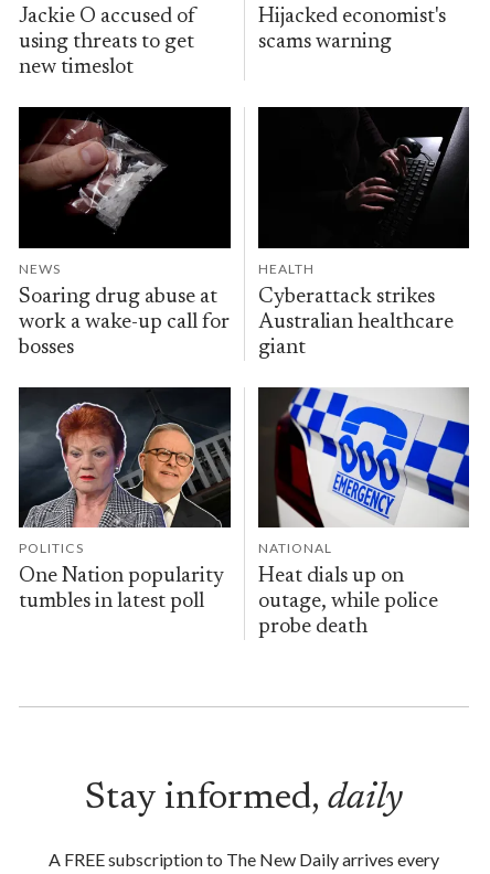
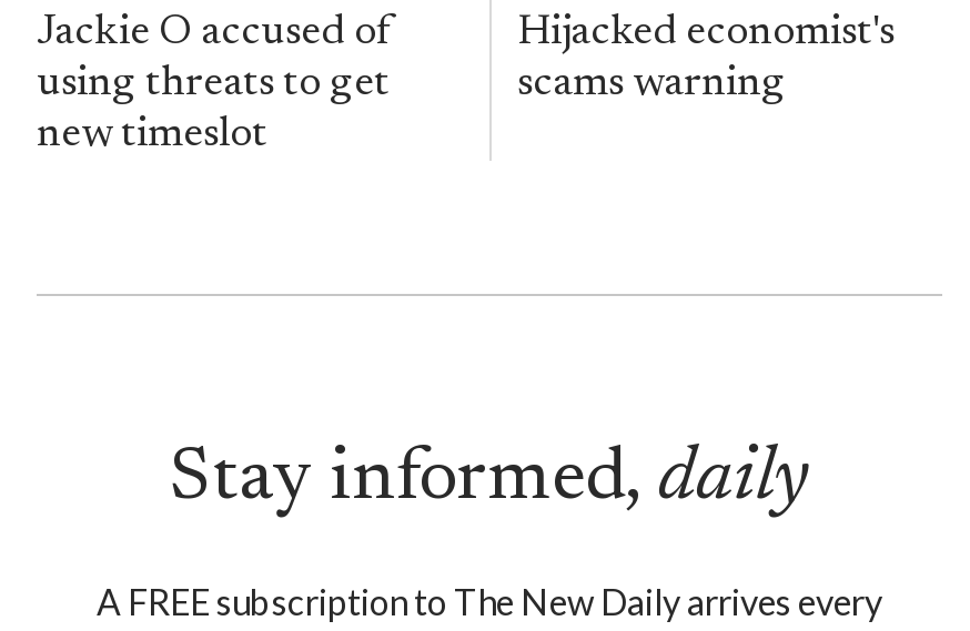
- [image]
- NEWS
- Soaring drug abuse at
- work a wake-up call for
- bosses

- [image]
- HEALTH
- Cyberattack strikes
- Australian healthcare
- giant

- [image]
- POLITICS
- One Nation popularity
- tumbles in latest poll

- [image]
- NATIONAL
- Heat dials up on
- outage, while police
- probe death
